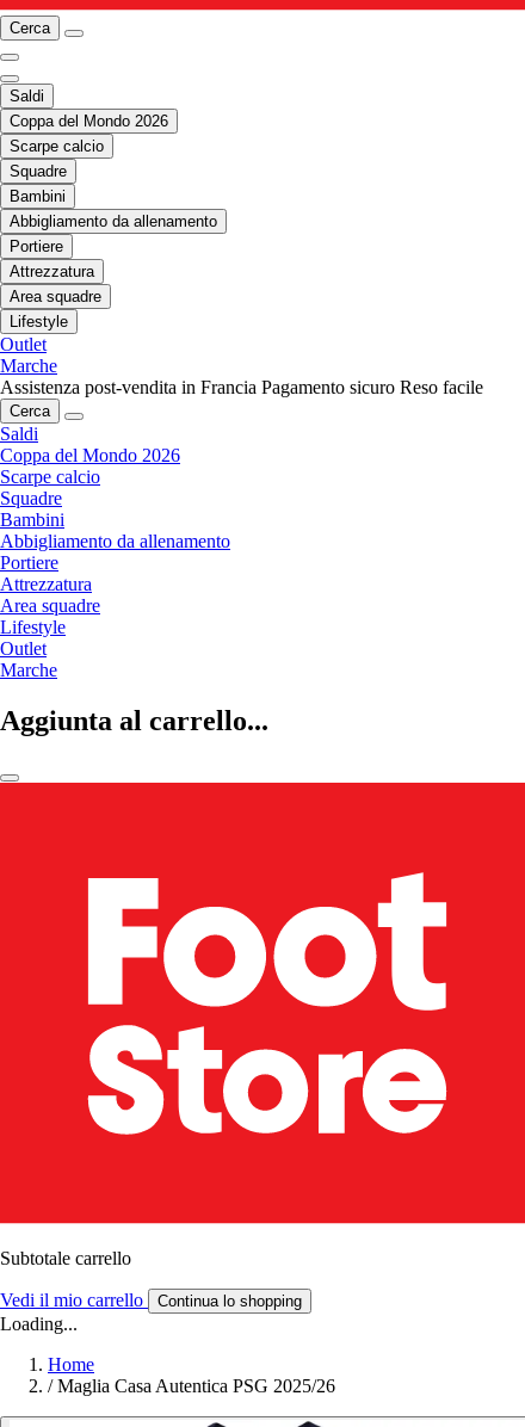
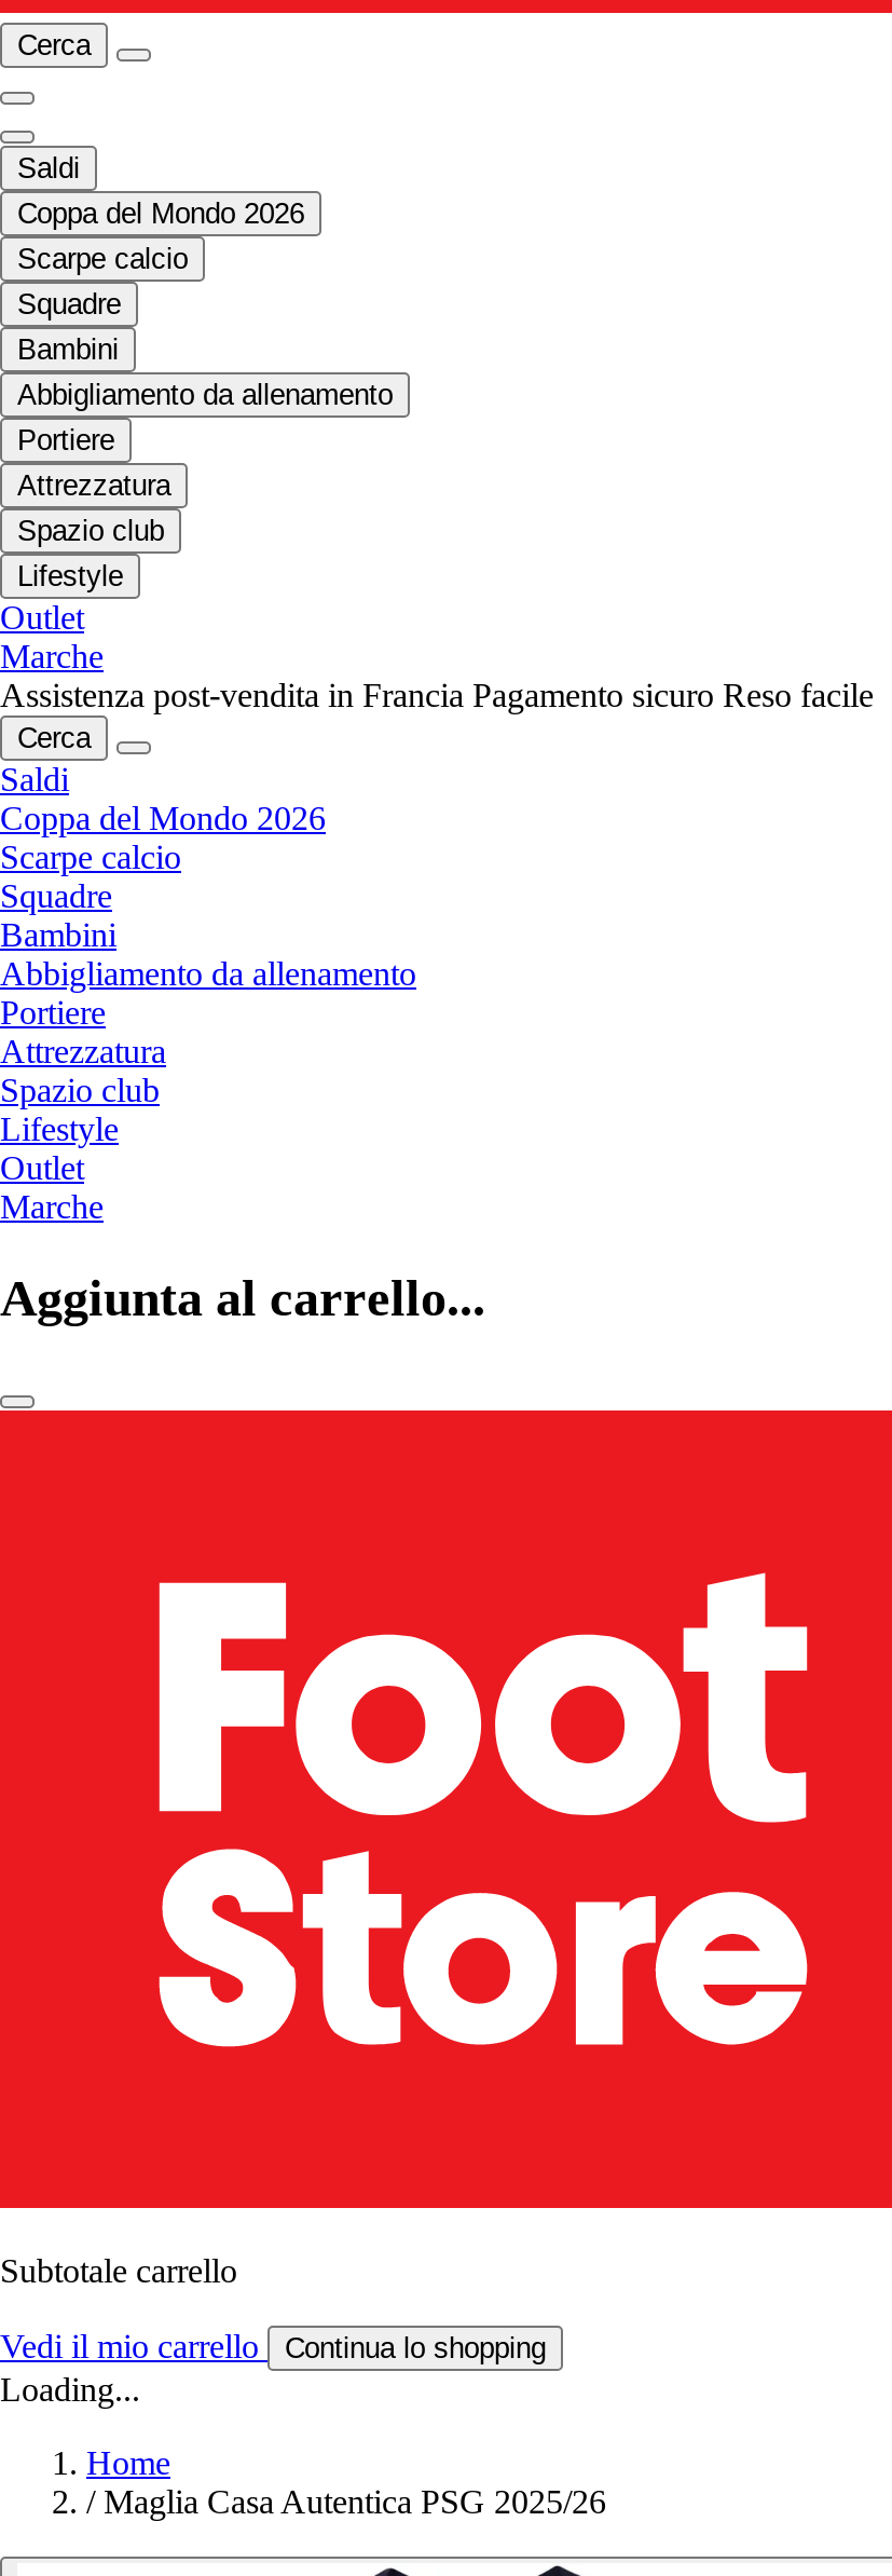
- Area squadre
+ Spazio club

- Area squadre
+ Spazio club
